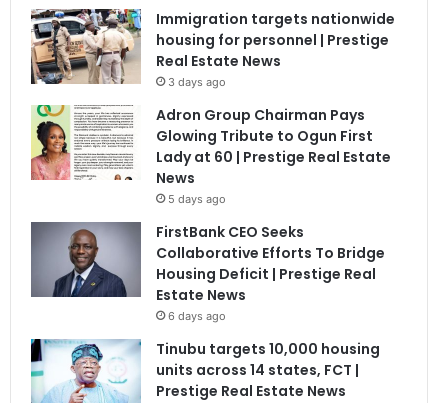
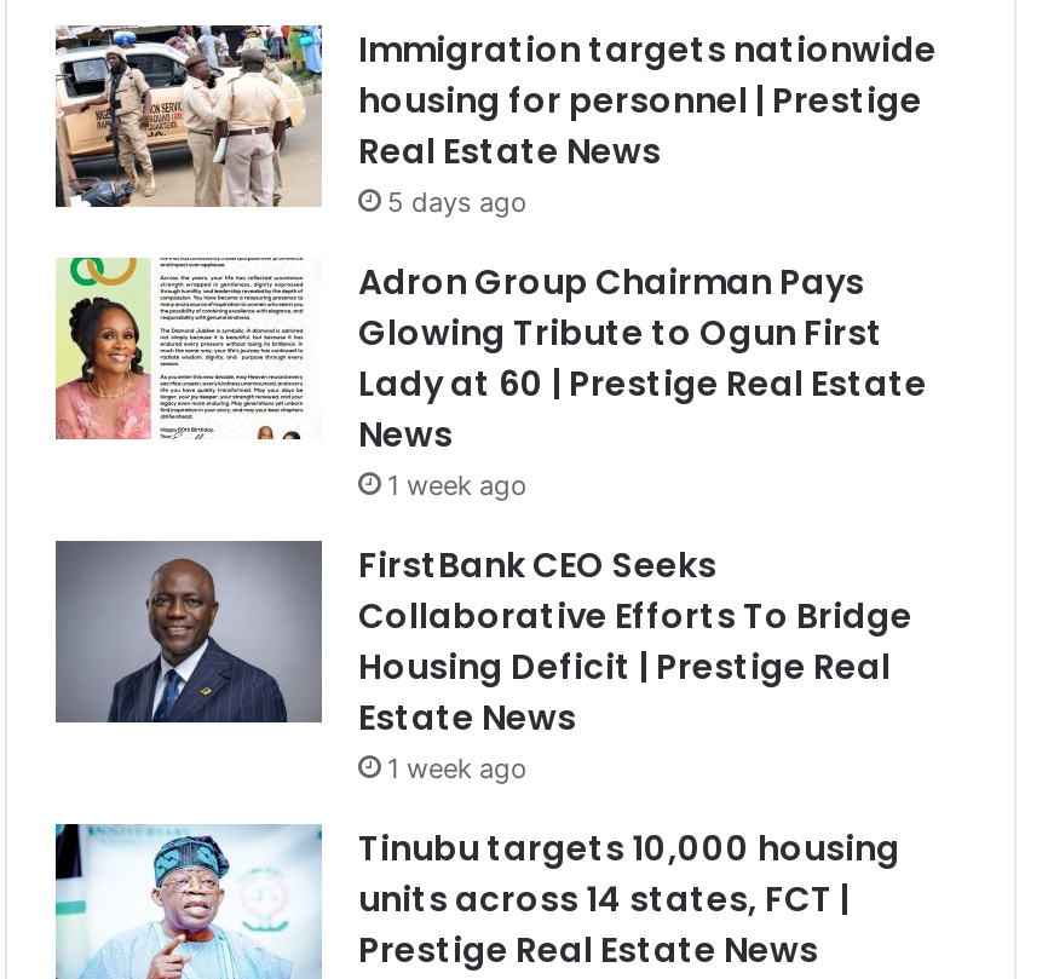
- 3 days ago
+ 5 days ago

- 5 days ago
+ 1 week ago

- 6 days ago
+ 1 week ago
